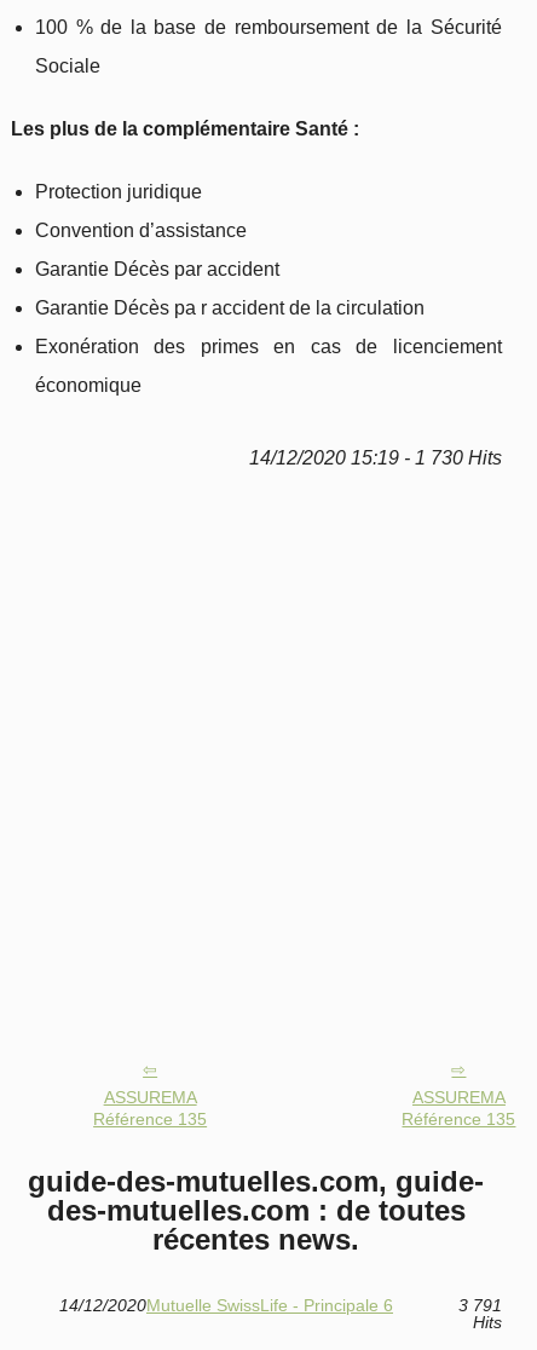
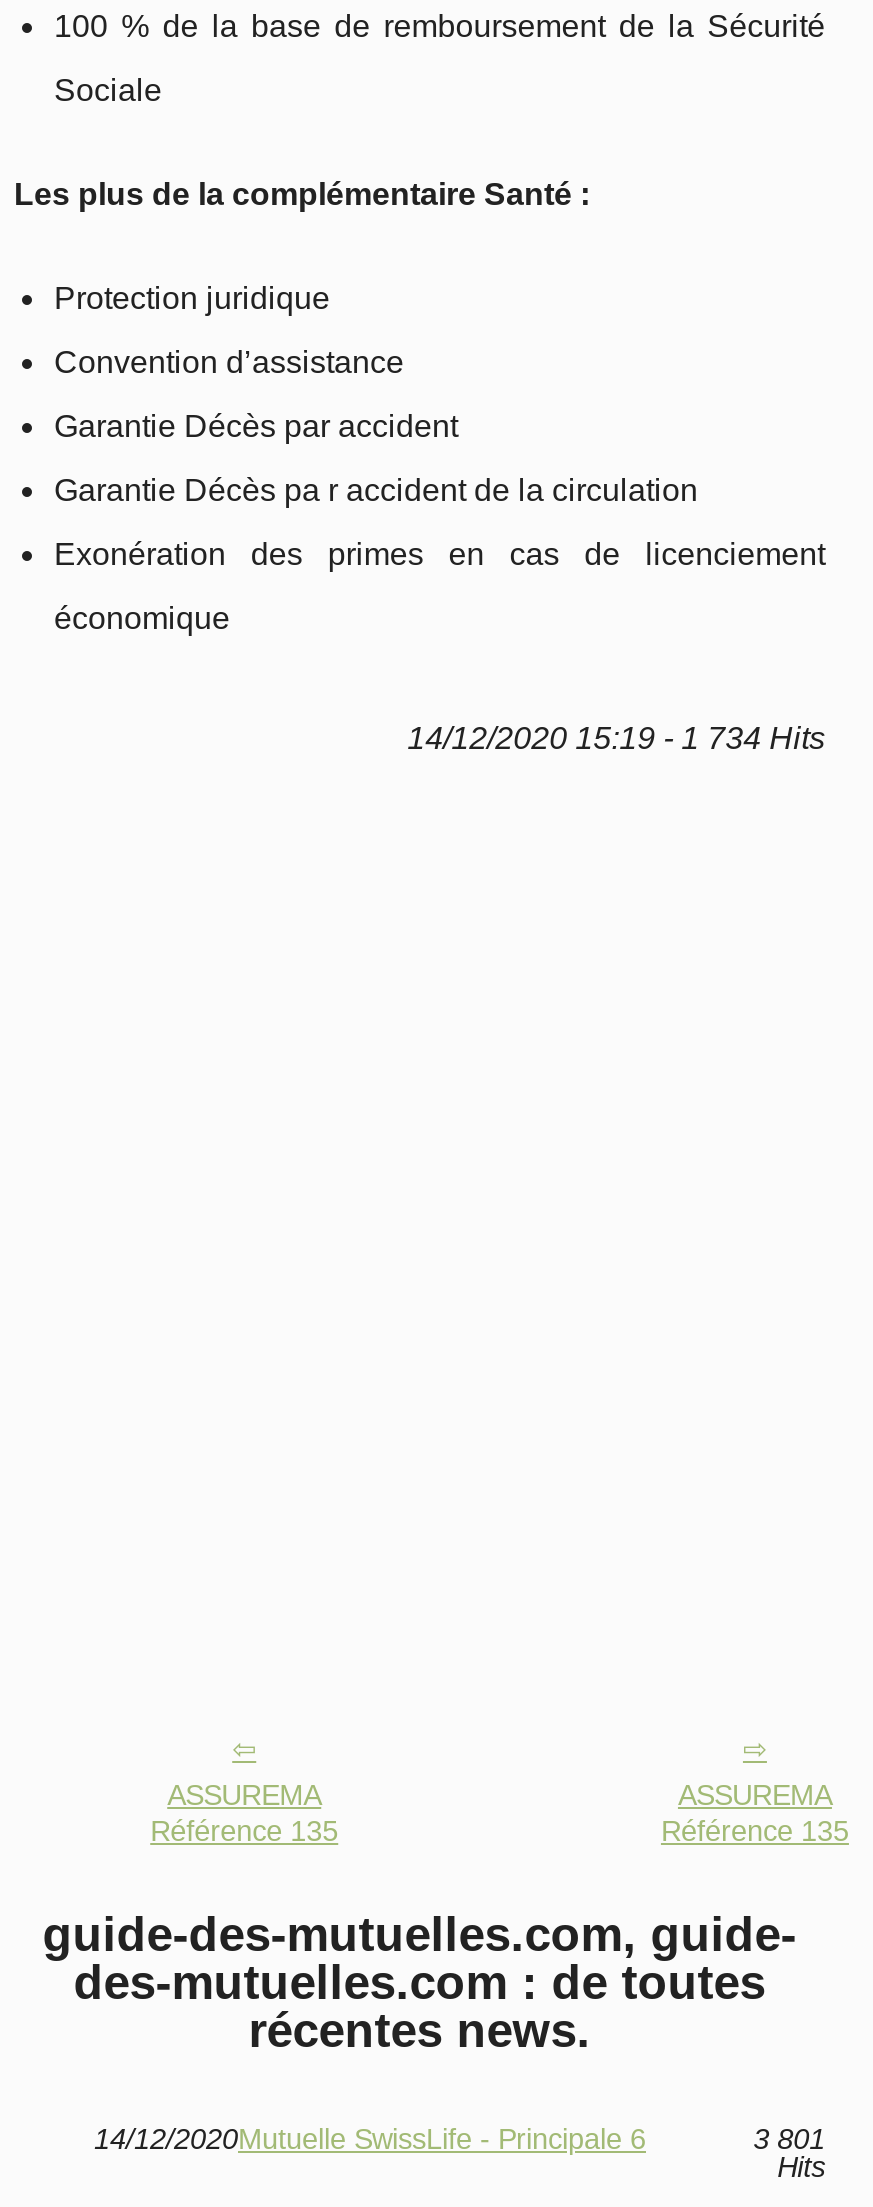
- 14/12/2020 15:19 - 1 730 Hits
+ 14/12/2020 15:19 - 1 734 Hits

- 3 791
+ 3 801
